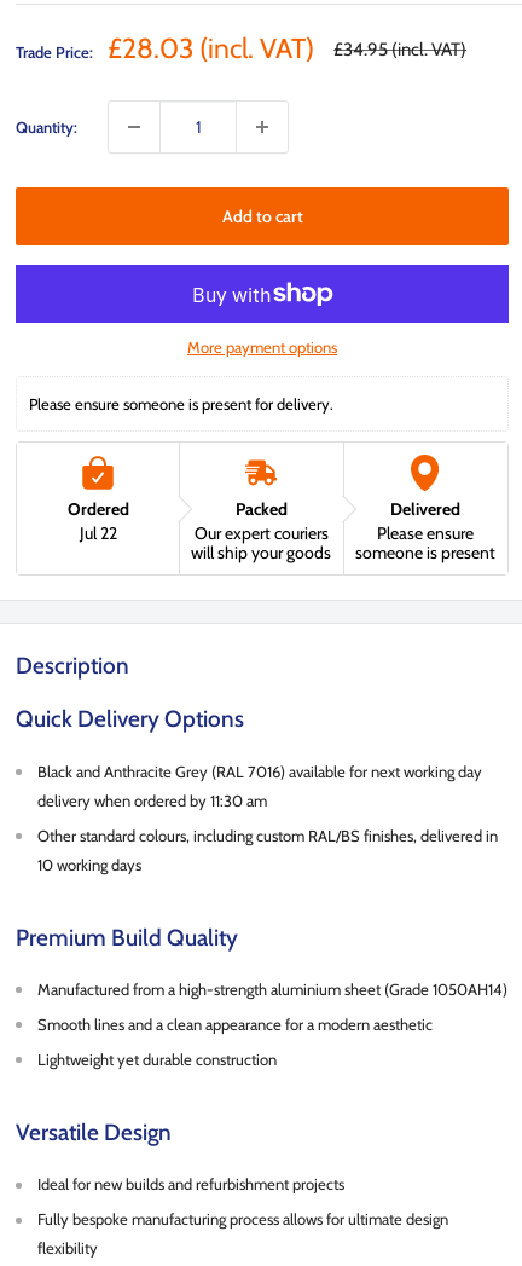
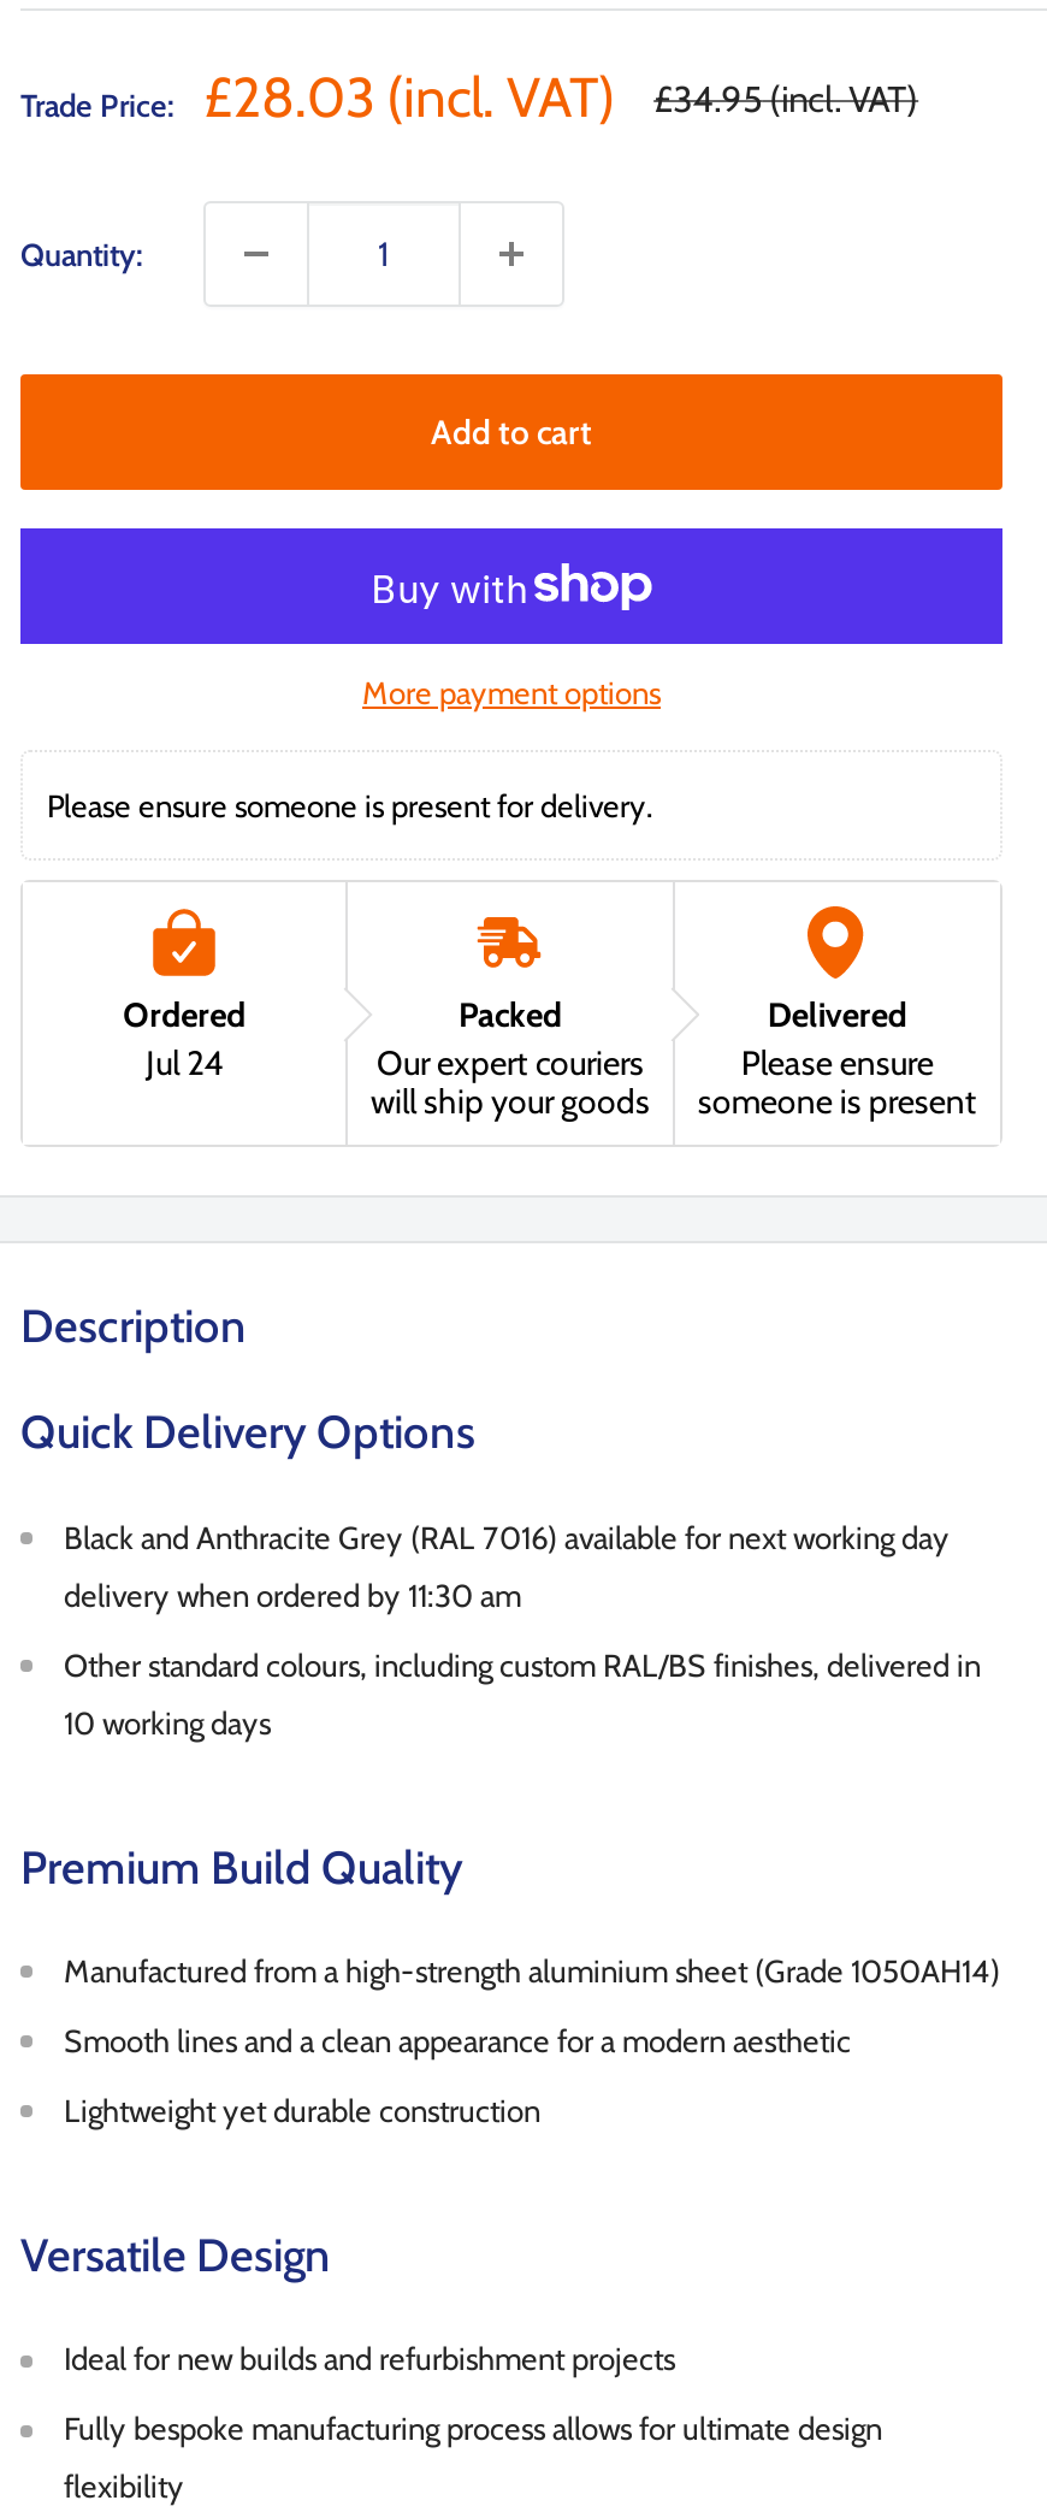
- Jul 22
+ Jul 24
